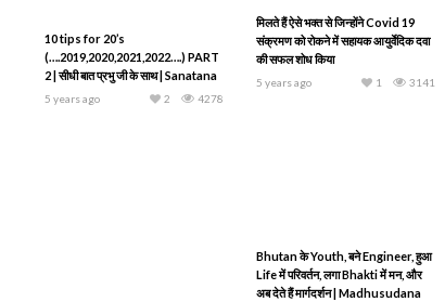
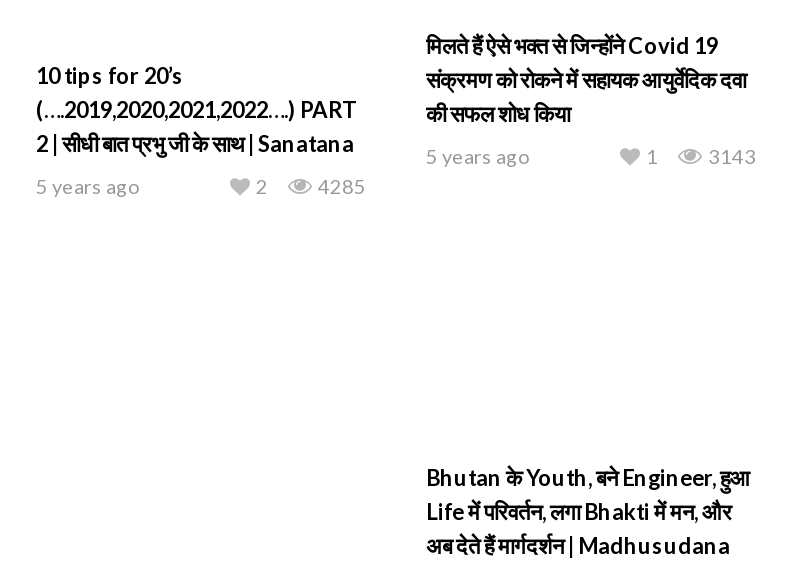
- 3141
+ 3143

- 4278
+ 4285
